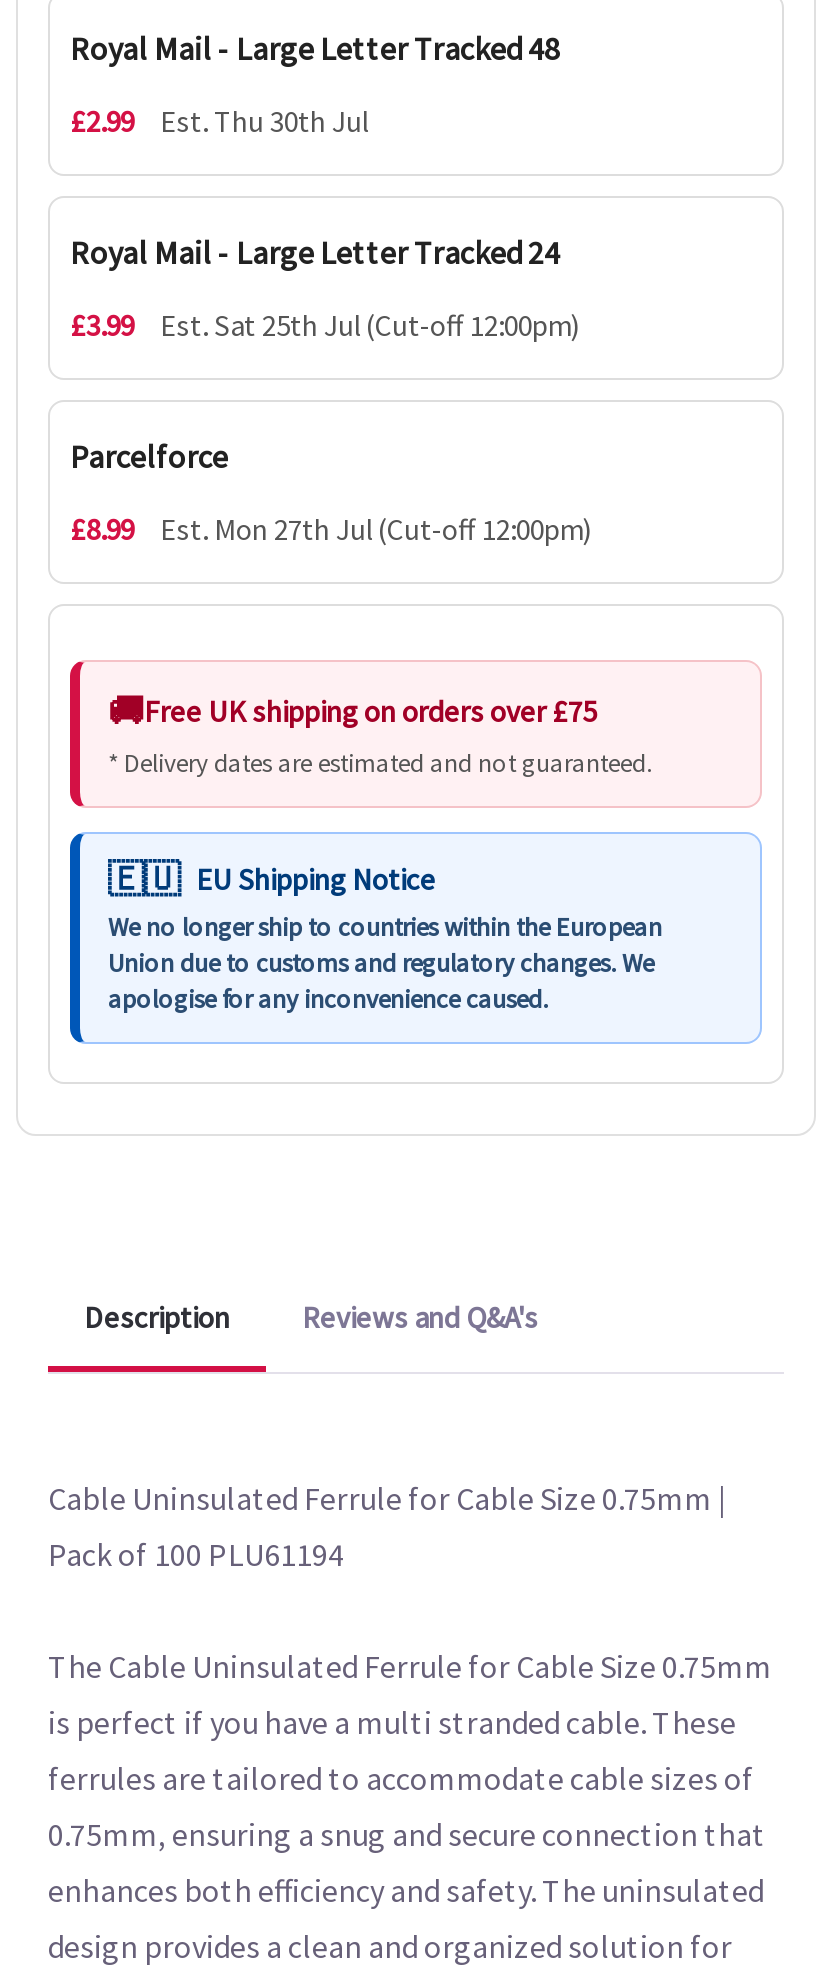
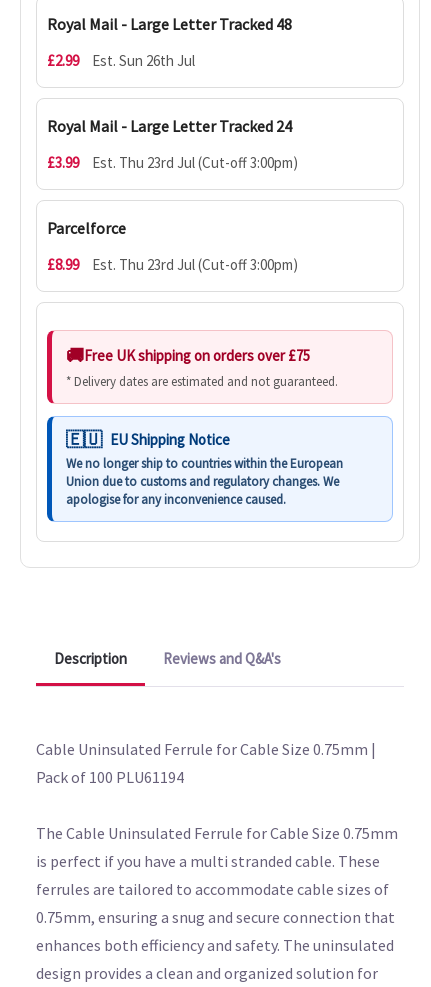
- £2.99 Est. Thu 30th Jul
+ £2.99 Est. Sun 26th Jul

- Est. Sat 25th Jul (Cut-off 12:00pm)
+ Est. Thu 23rd Jul (Cut-off 3:00pm)

- Est. Mon 27th Jul (Cut-off 12:00pm)
+ Est. Thu 23rd Jul (Cut-off 3:00pm)
